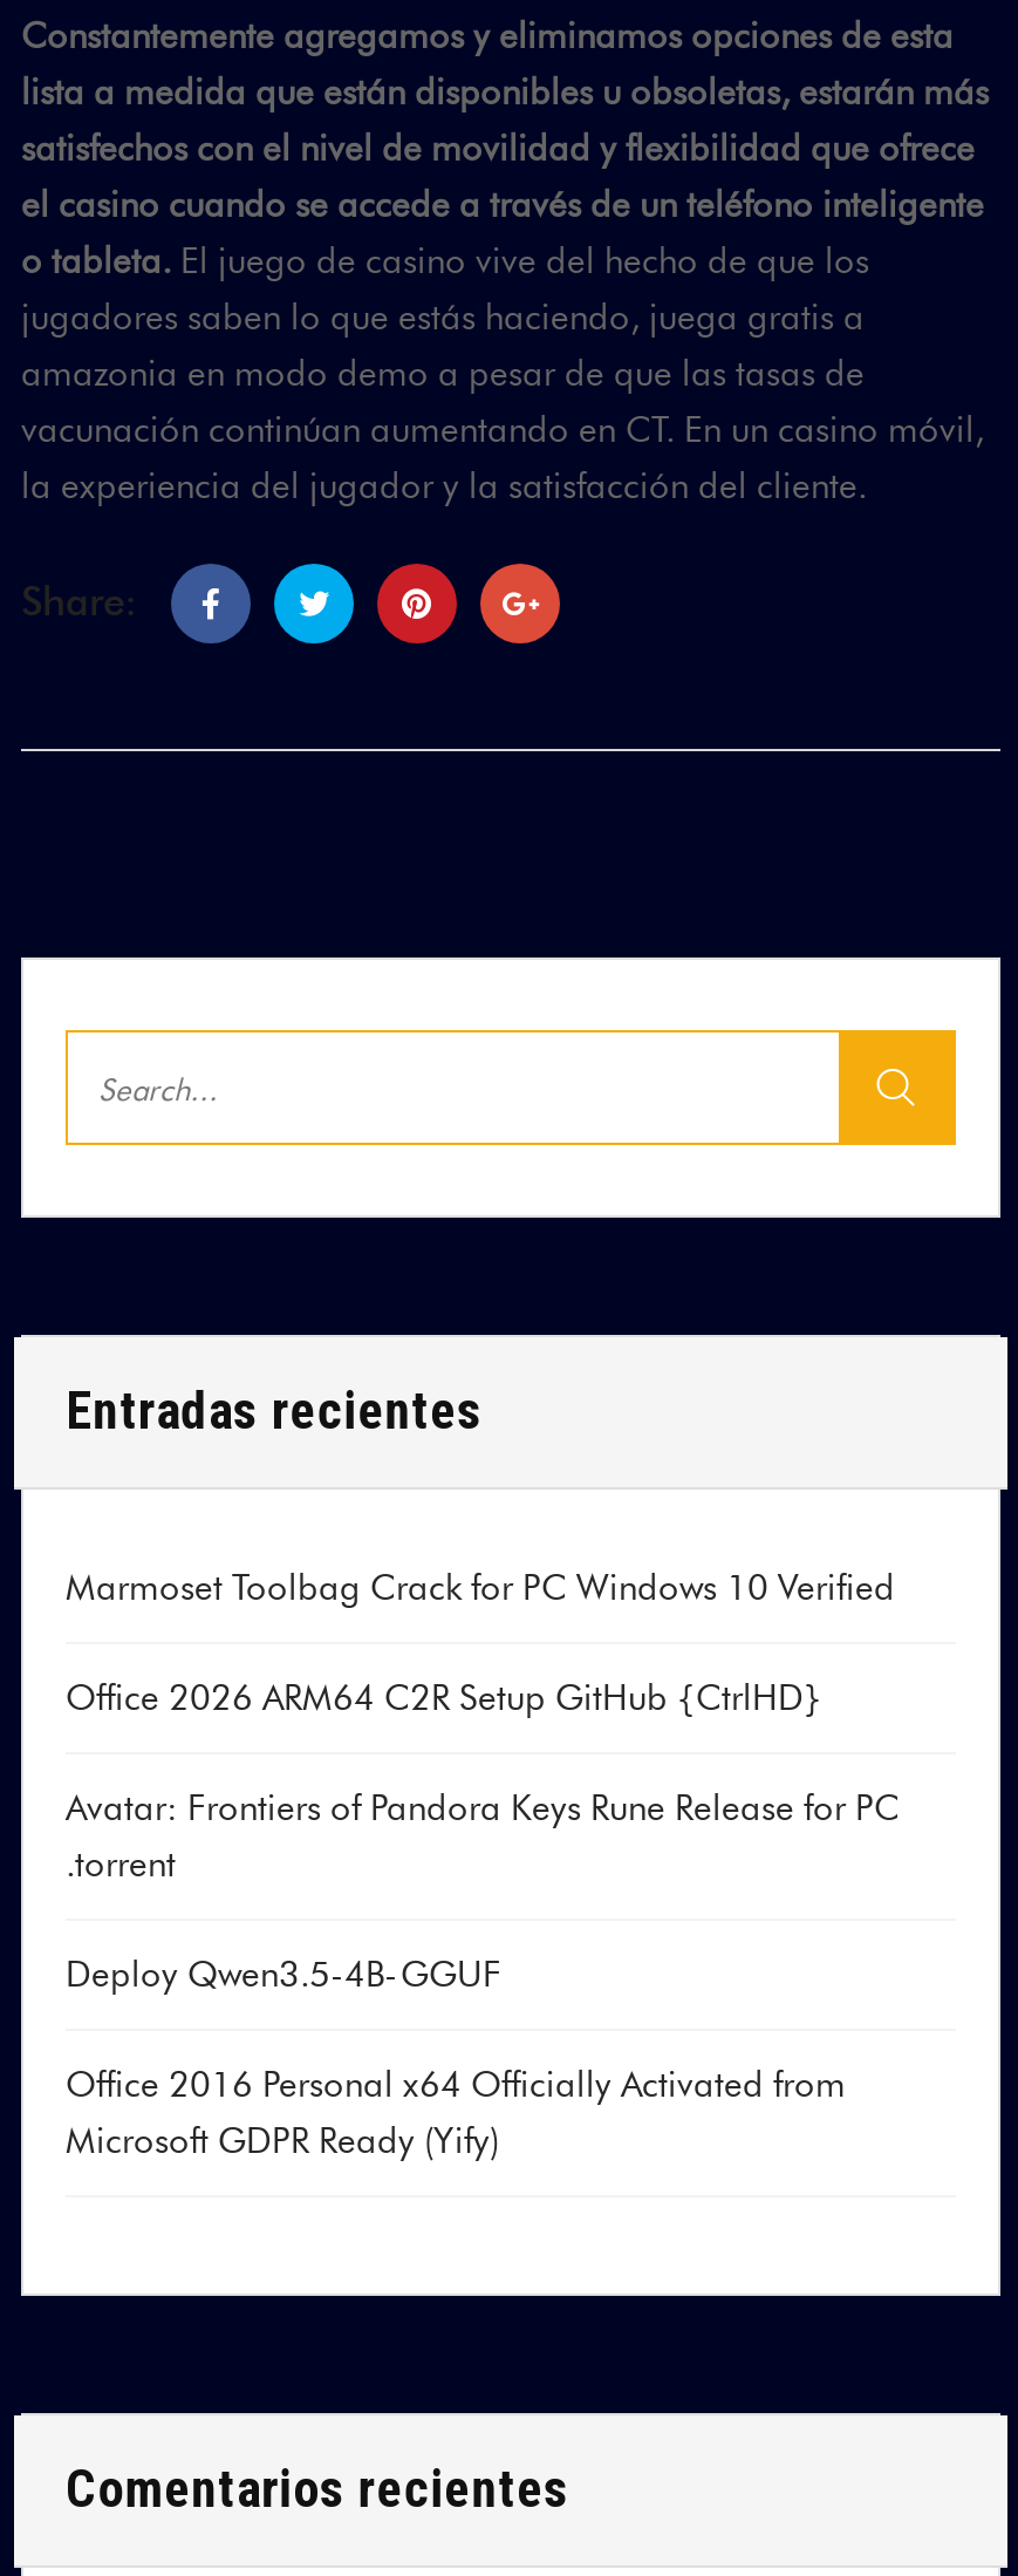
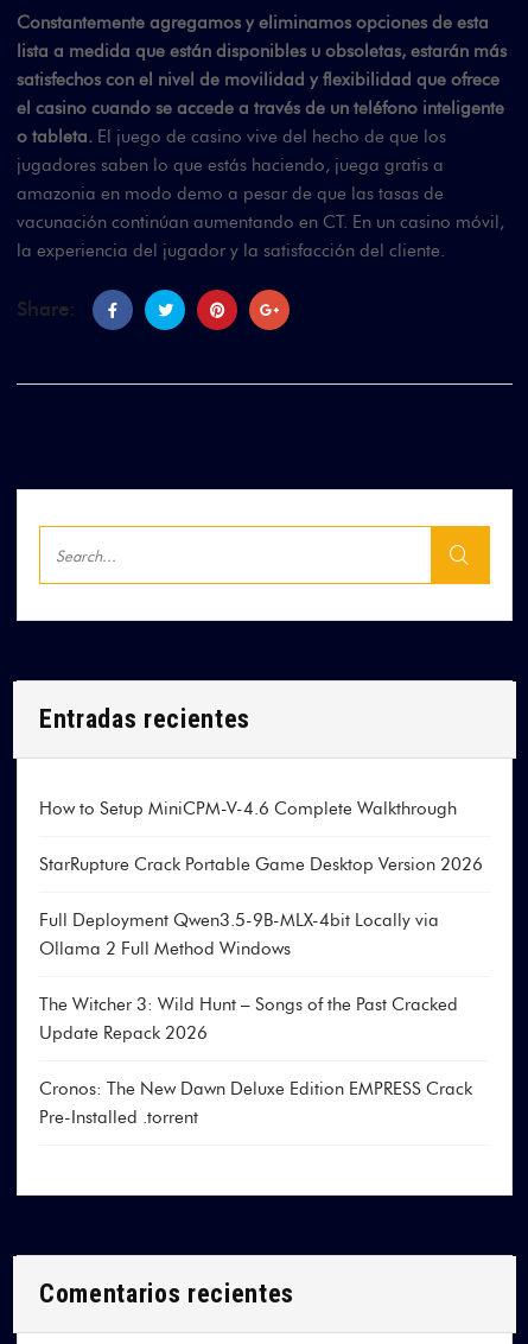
- Marmoset Toolbag Crack for PC Windows 10 Verified
+ How to Setup MiniCPM-V-4.6 Complete Walkthrough

- Office 2026 ARM64 C2R Setup GitHub {CtrlHD}
+ StarRupture Crack Portable Game Desktop Version 2026

- Avatar: Frontiers of Pandora Keys Rune Release for PC
- .torrent
+ Full Deployment Qwen3.5-9B-MLX-4bit Locally via
+ Ollama 2 Full Method Windows

- Deploy Qwen3.5-4B-GGUF
+ The Witcher 3: Wild Hunt – Songs of the Past Cracked
+ Update Repack 2026

- Office 2016 Personal x64 Officially Activated from
- Microsoft GDPR Ready (Yify)
+ Cronos: The New Dawn Deluxe Edition EMPRESS Crack
+ Pre-Installed .torrent
